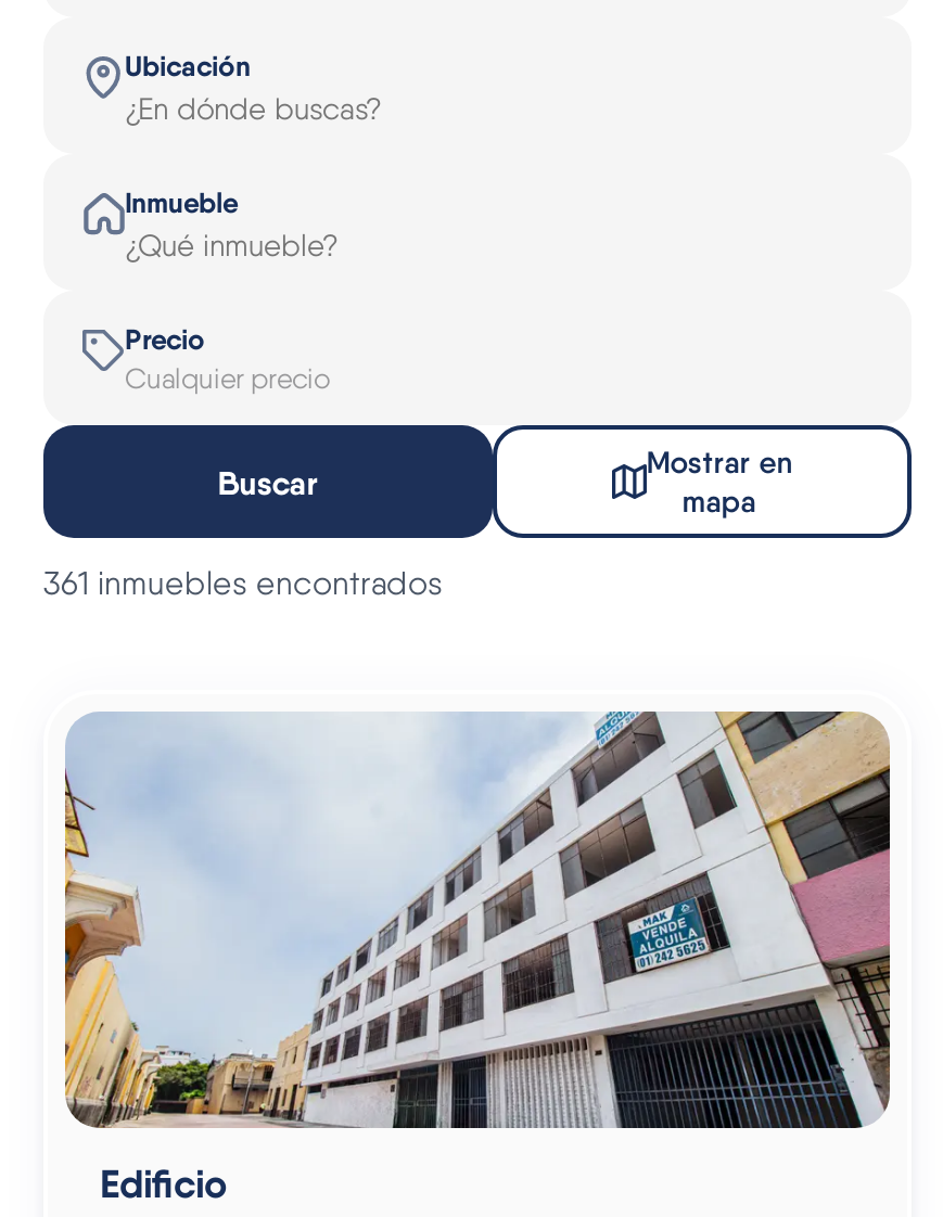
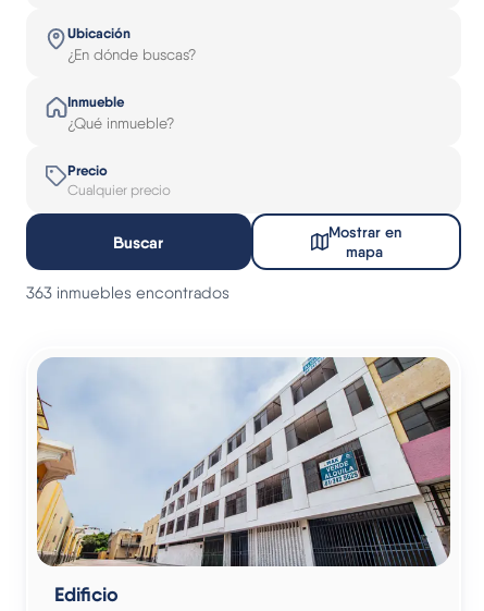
- 361 inmuebles encontrados
+ 363 inmuebles encontrados
